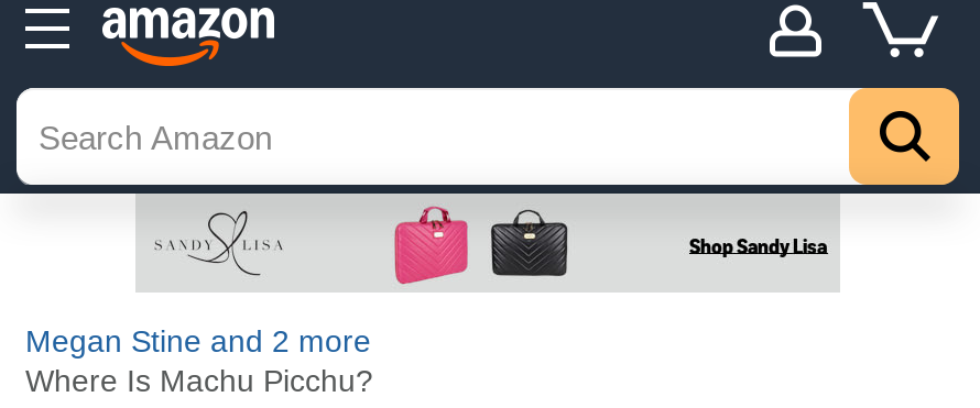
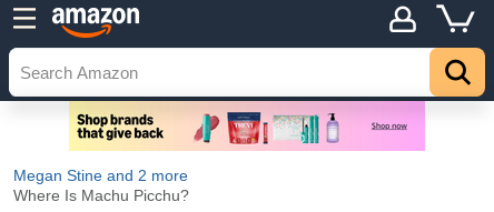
- [image]
+ [image]
